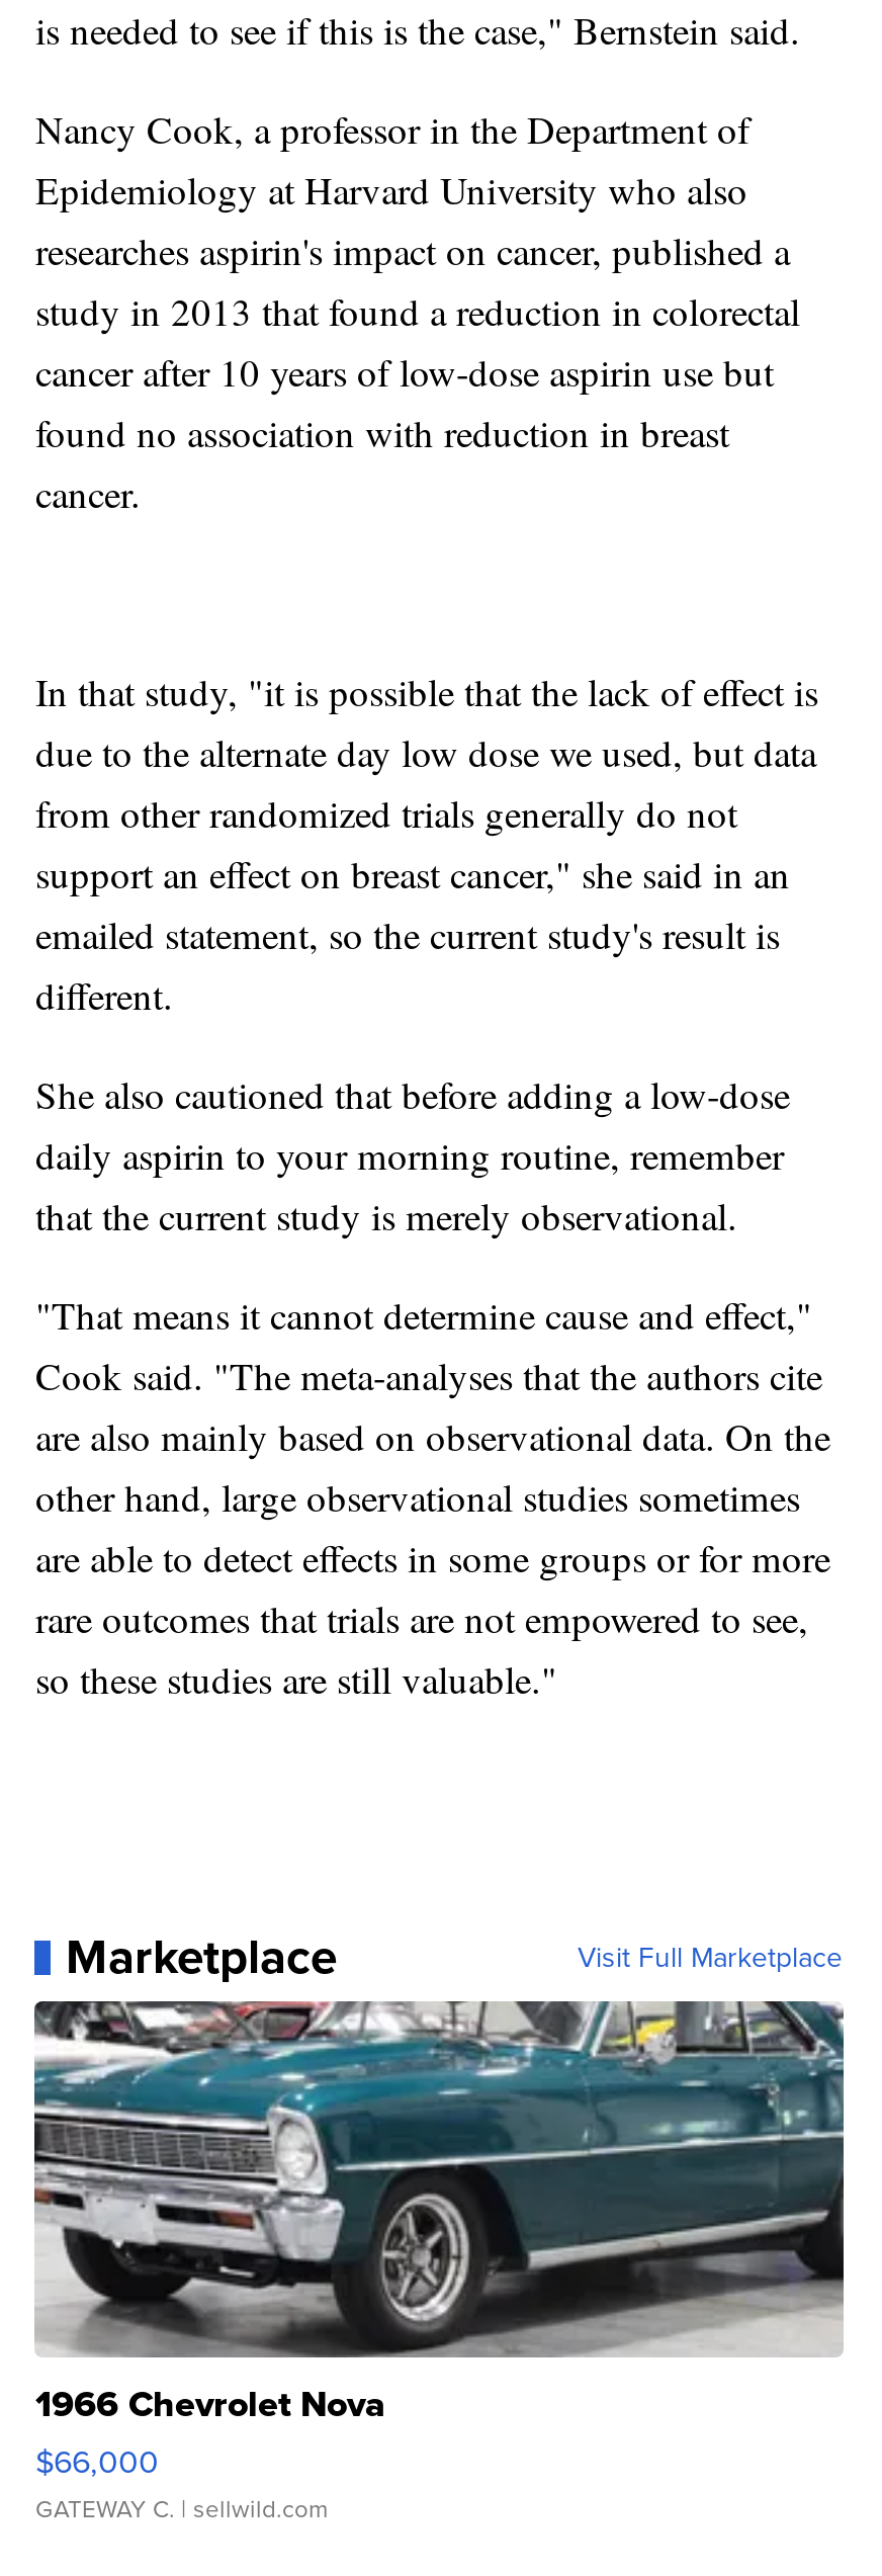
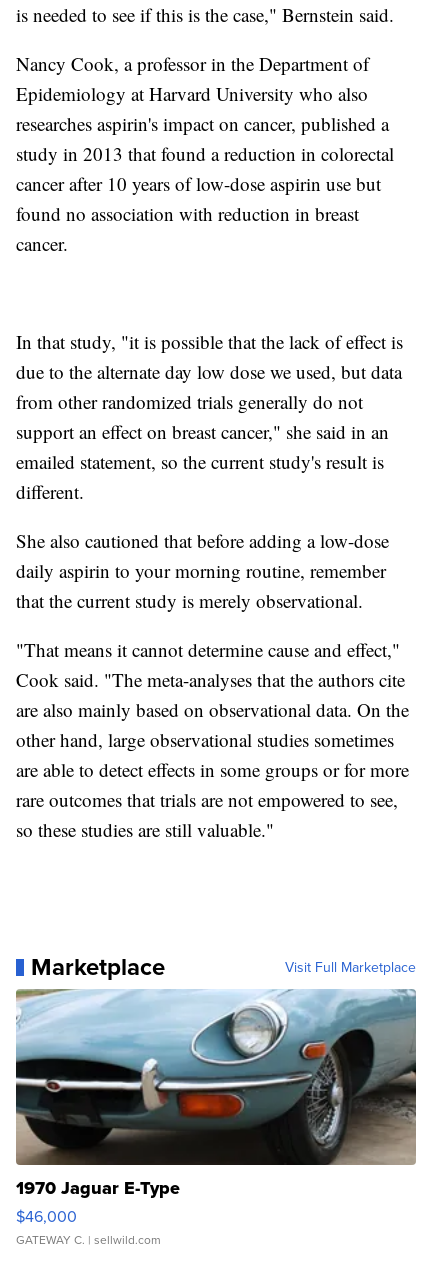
- [image]
- 1966 Chevrolet Nova
- $66,000
+ [image]
+ 1970 Jaguar E-Type
+ $46,000
